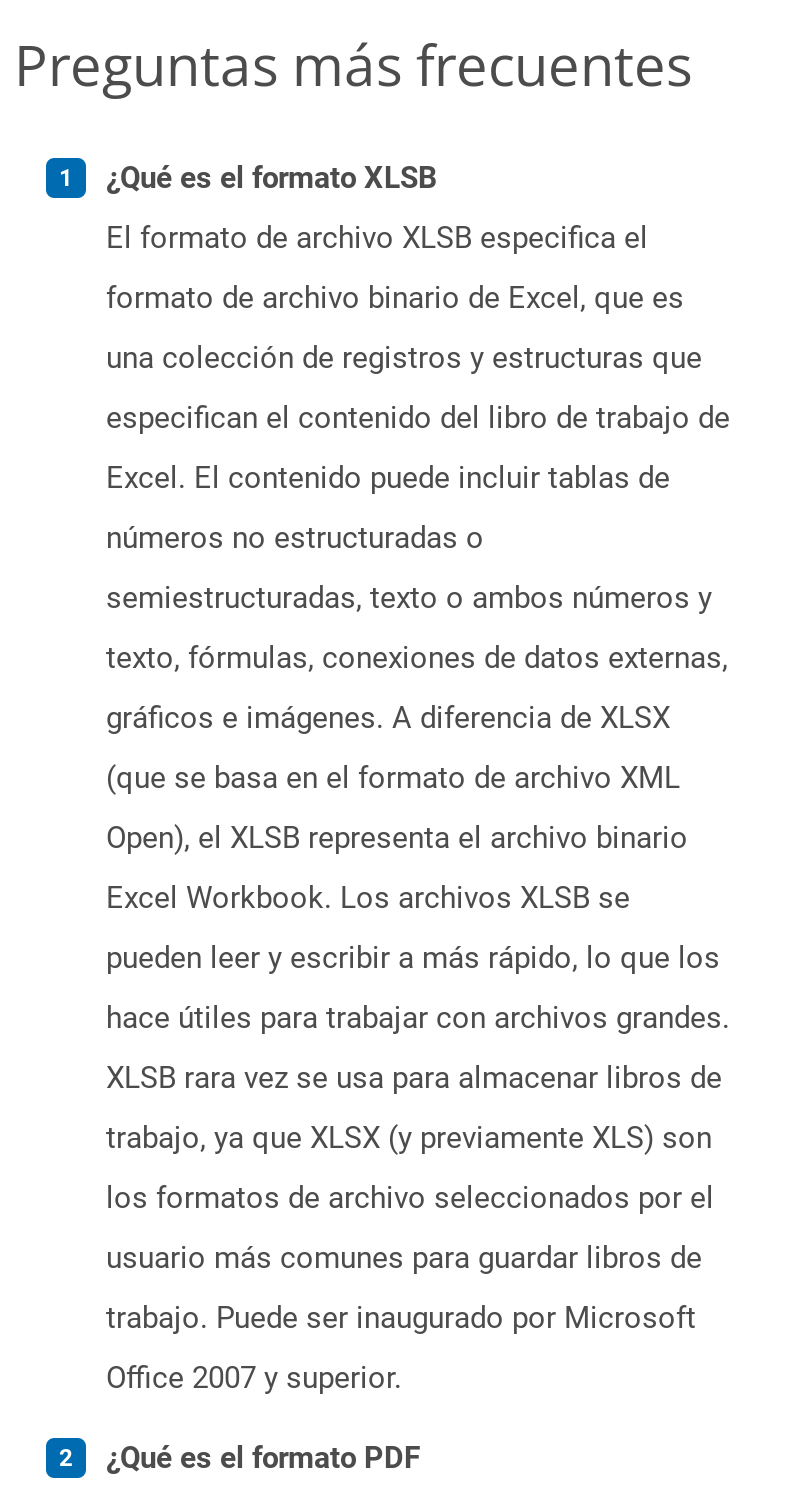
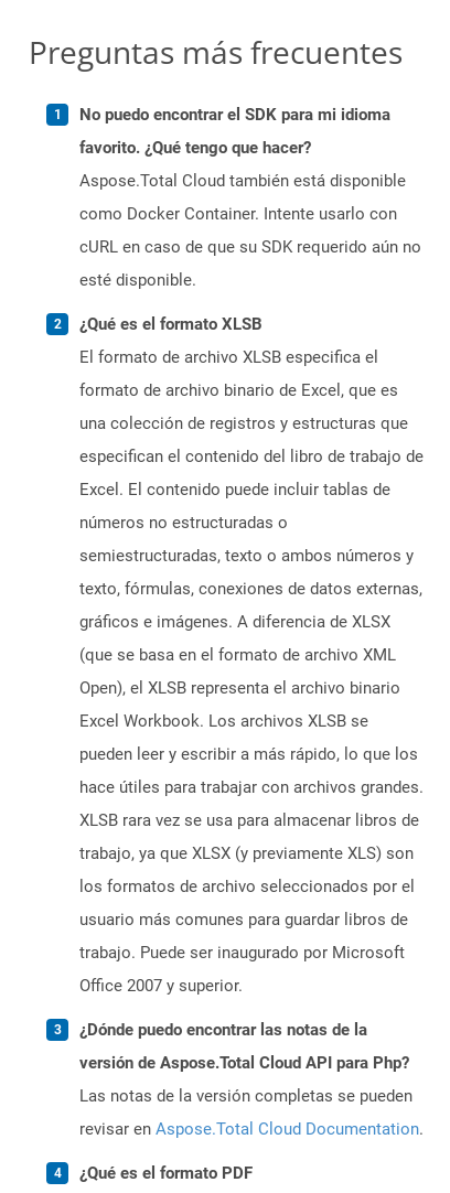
+ No puedo encontrar el SDK para mi idioma
+ favorito. ¿Qué tengo que hacer?
+ Aspose.Total Cloud también está disponible
+ como Docker Container. Intente usarlo con
+ cURL en caso de que su SDK requerido aún no
+ esté disponible.

+ ¿Dónde puedo encontrar las notas de la
+ versión de Aspose.Total Cloud API para Php?
+ Las notas de la versión completas se pueden
+ revisar en Aspose.Total Cloud Documentation.
